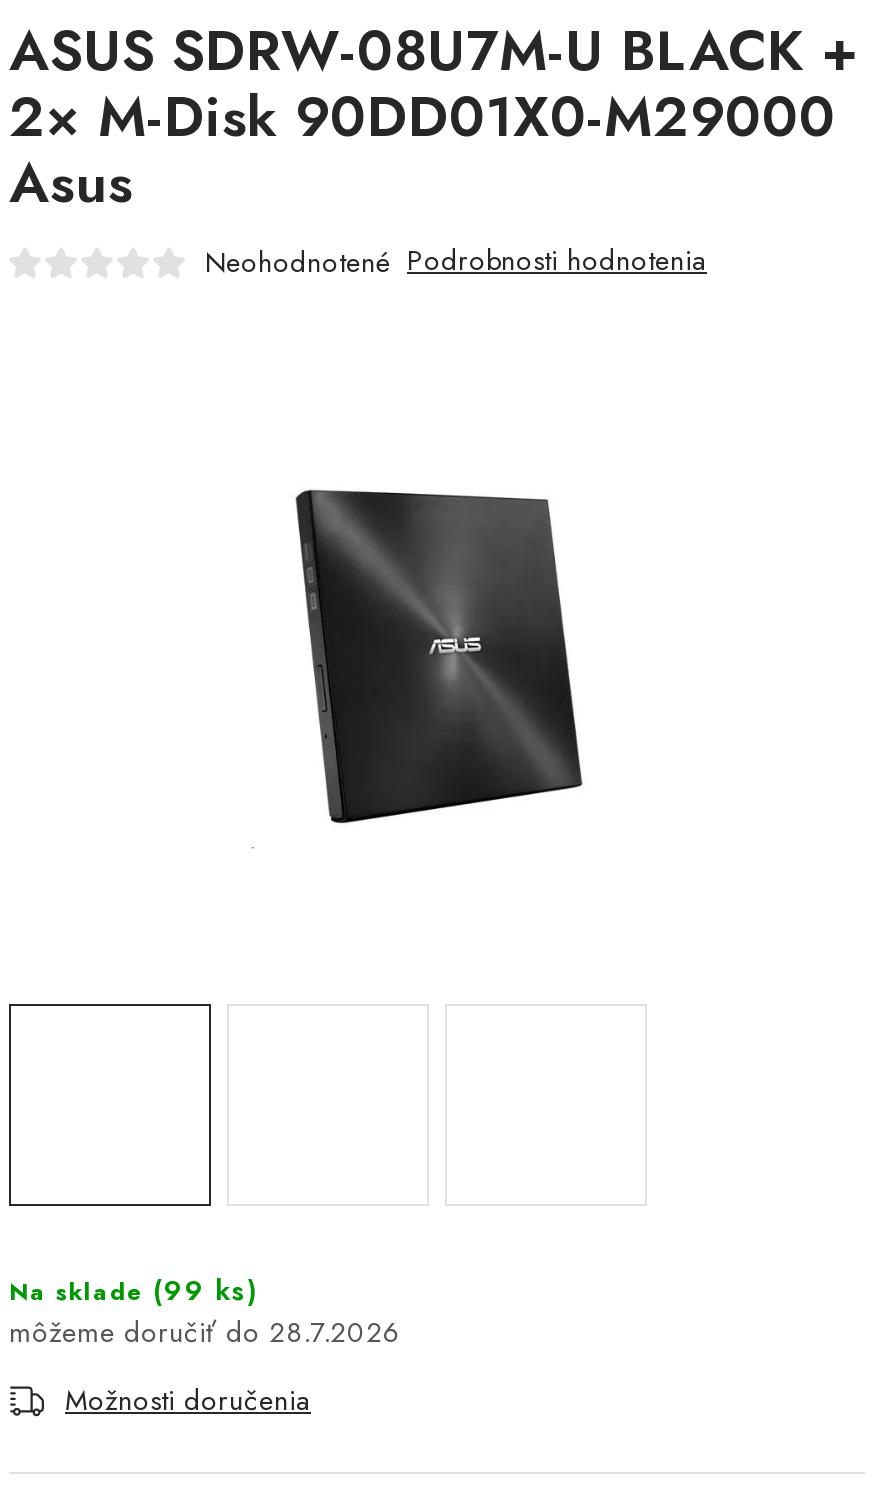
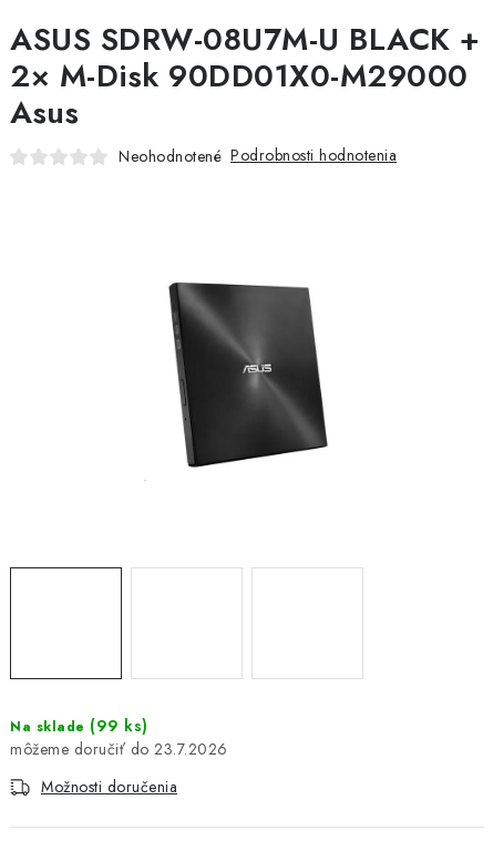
- 28.7.2026
+ 23.7.2026
